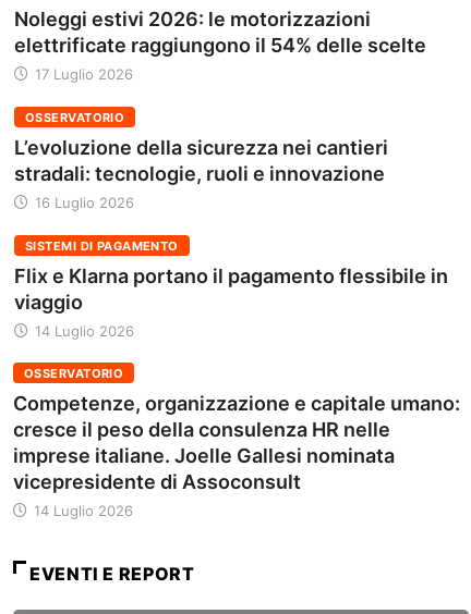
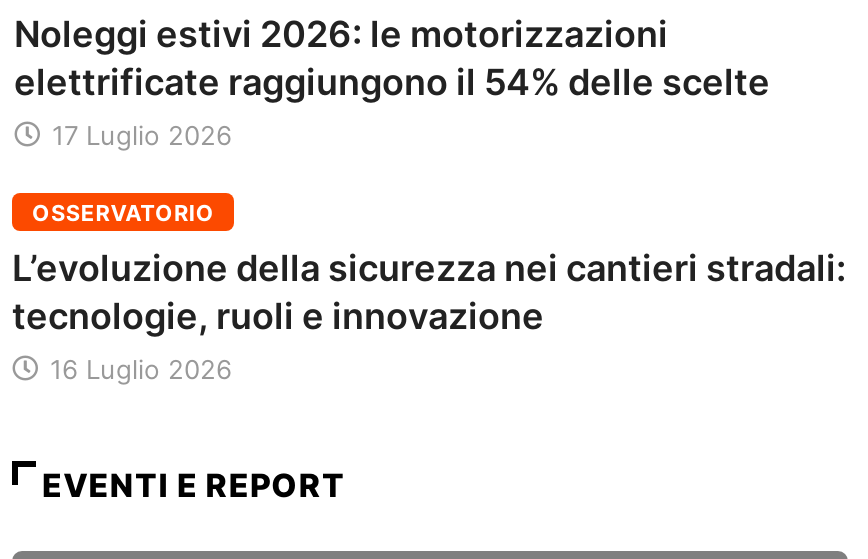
- SISTEMI DI PAGAMENTO
- Flix e Klarna portano il pagamento flessibile in
- viaggio
- 14 Luglio 2026
- OSSERVATORIO
- Competenze, organizzazione e capitale umano:
- cresce il peso della consulenza HR nelle
- imprese italiane. Joelle Gallesi nominata
- vicepresidente di Assoconsult
- 14 Luglio 2026
